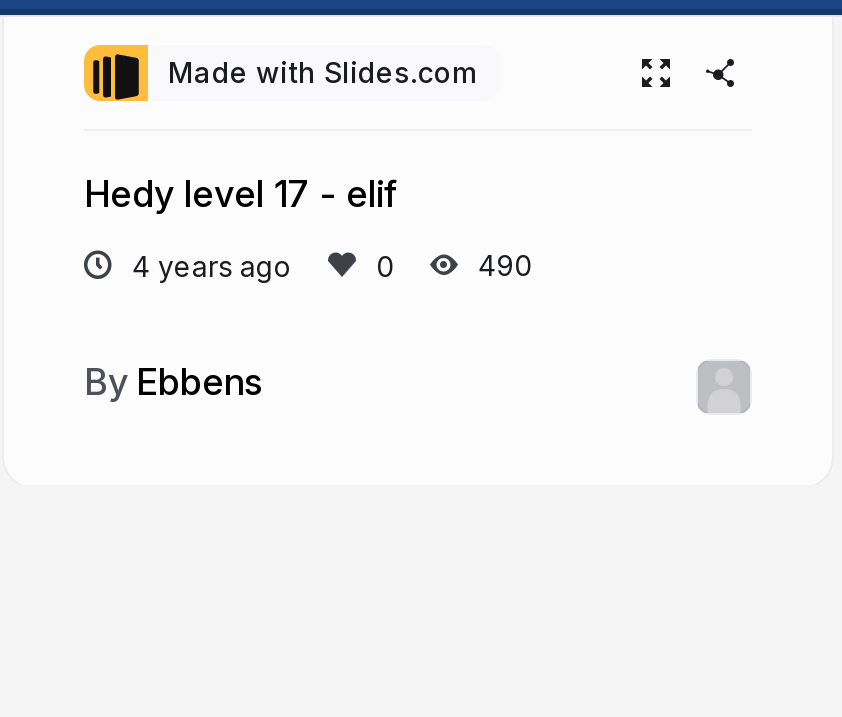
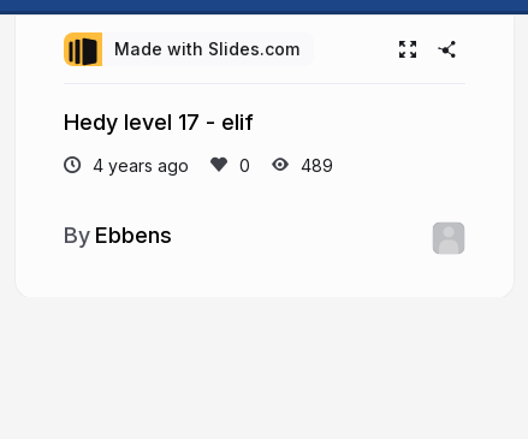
- 490
+ 489
